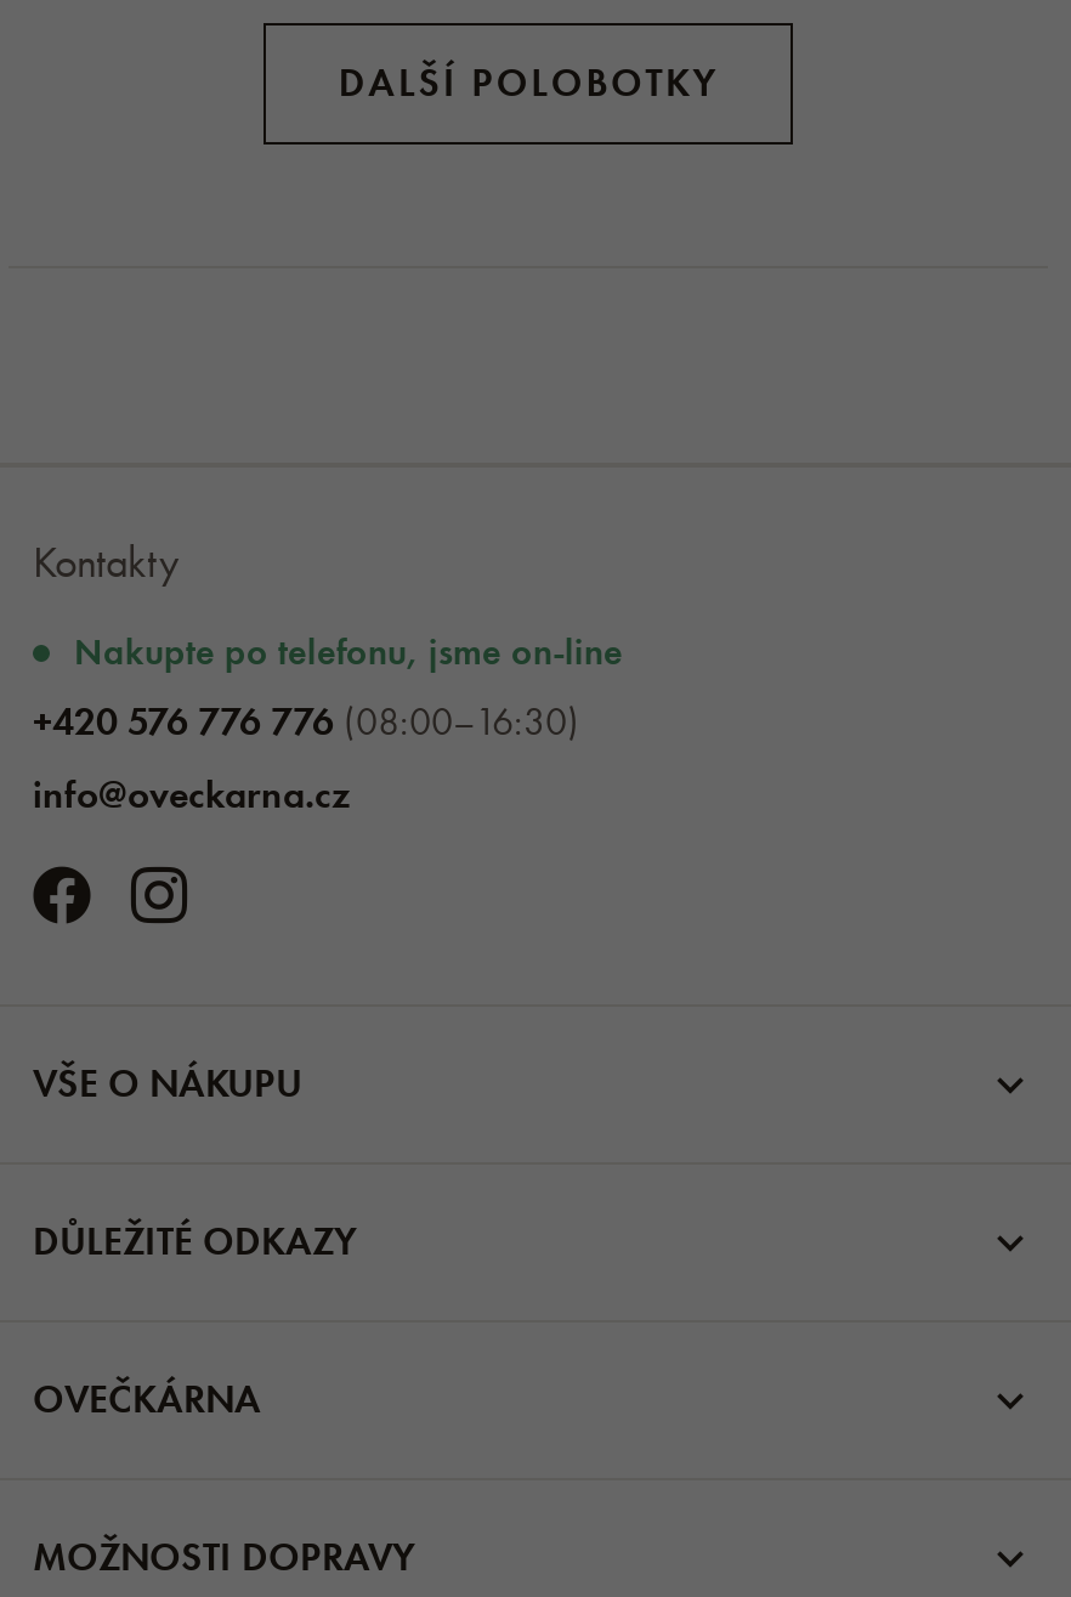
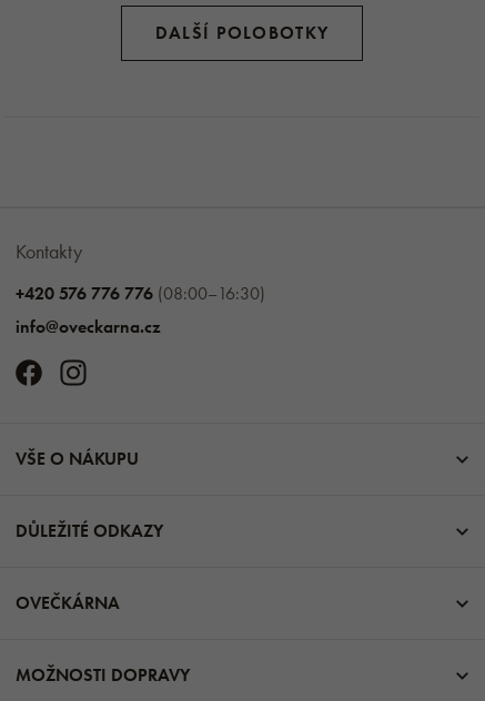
- Nakupte po telefonu, jsme on-line
